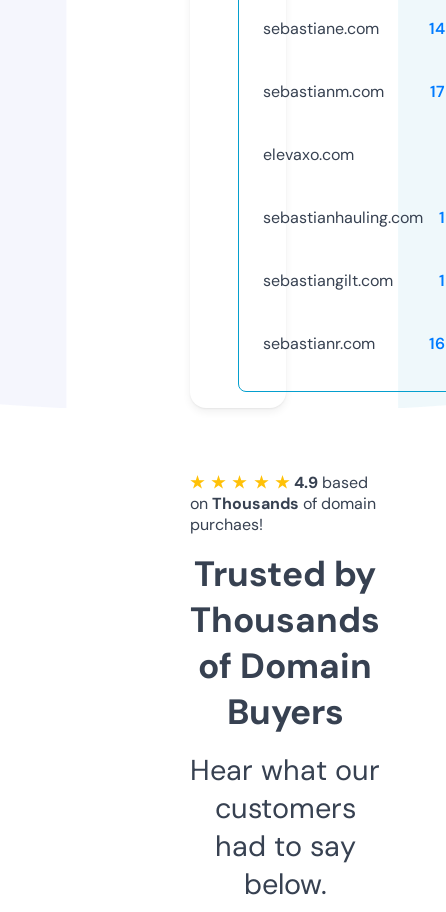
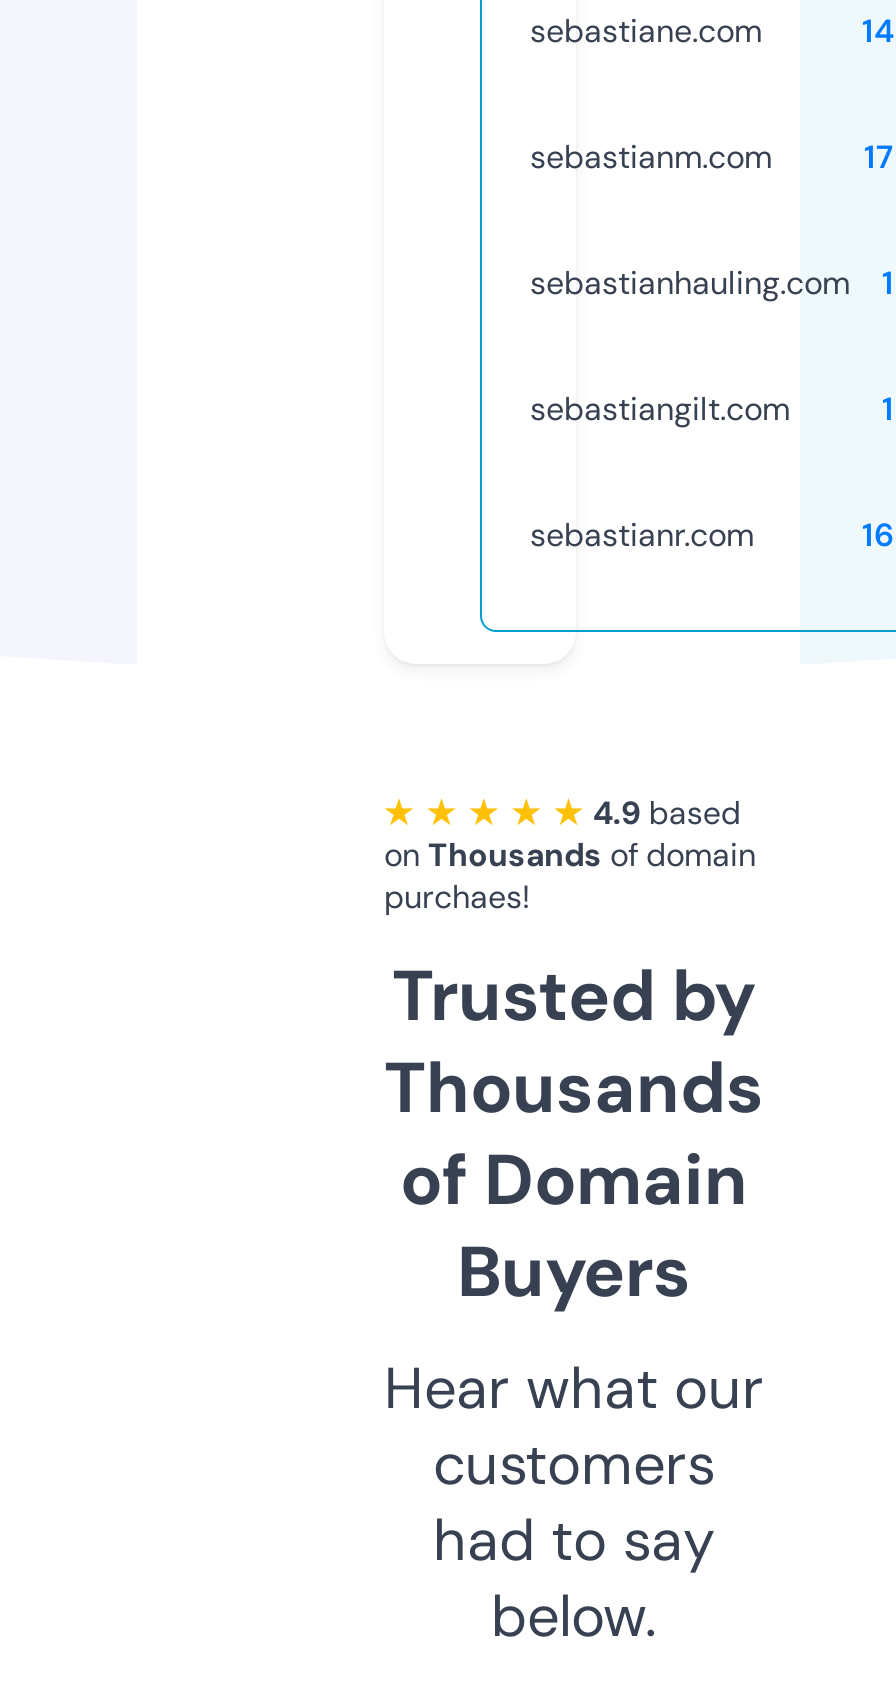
- elevaxo.com
